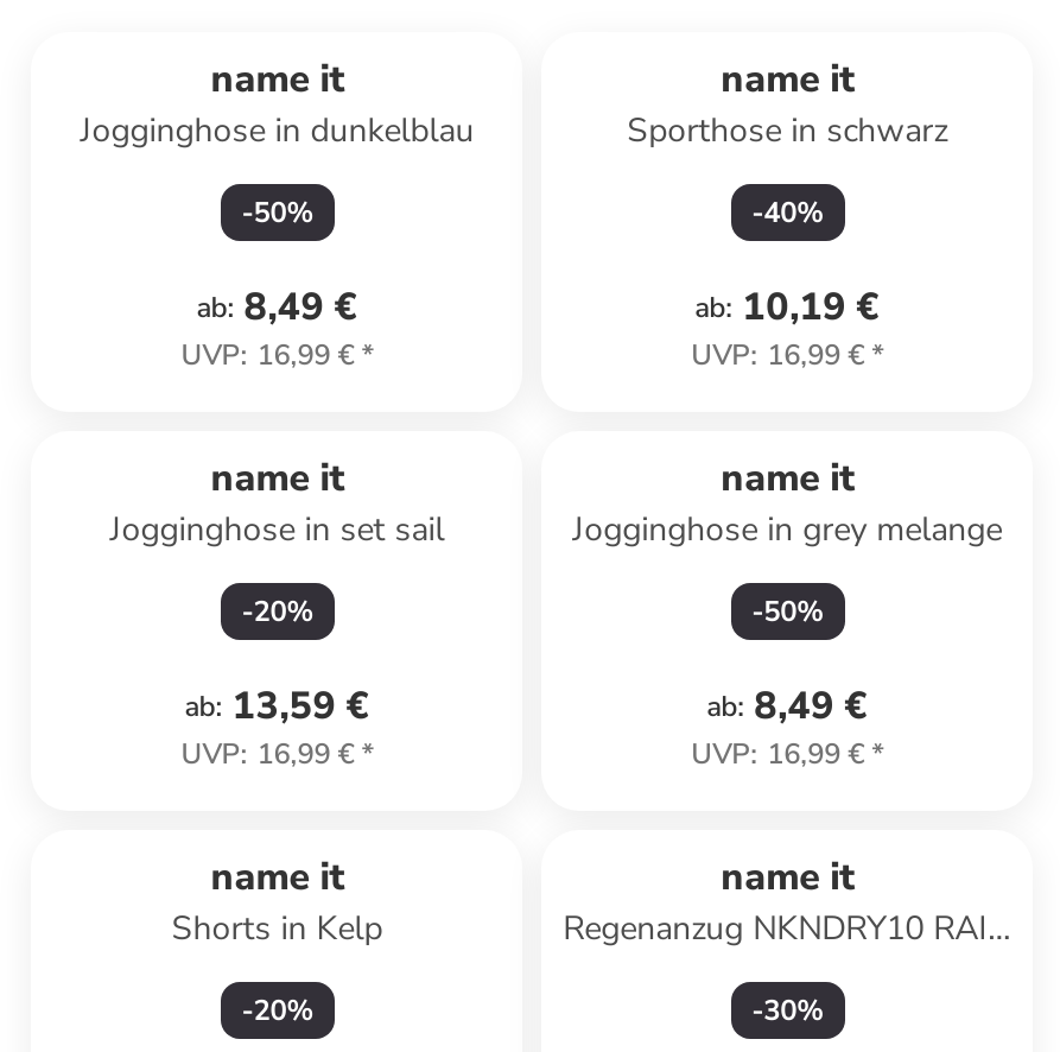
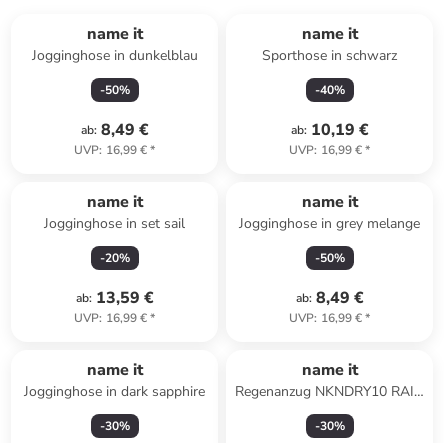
- Shorts in Kelp
+ Jogginghose in dark sapphire

- -20%
+ -30%
